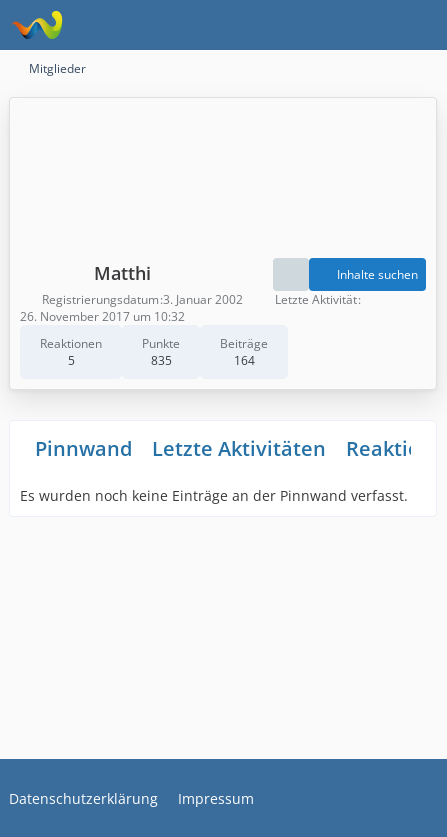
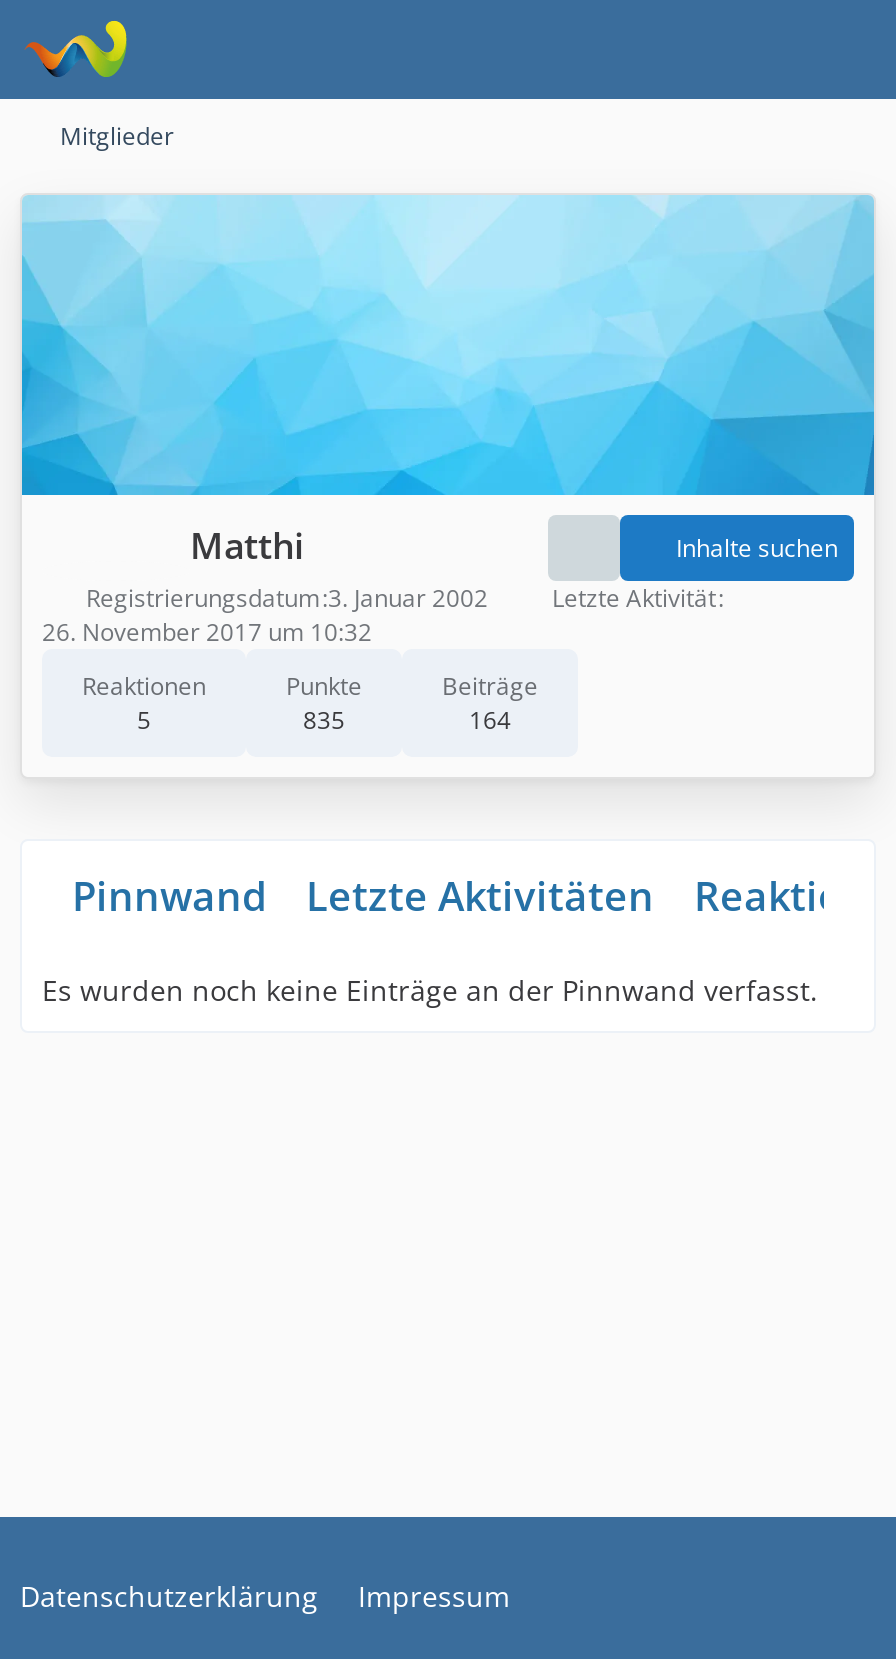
+ [image]
